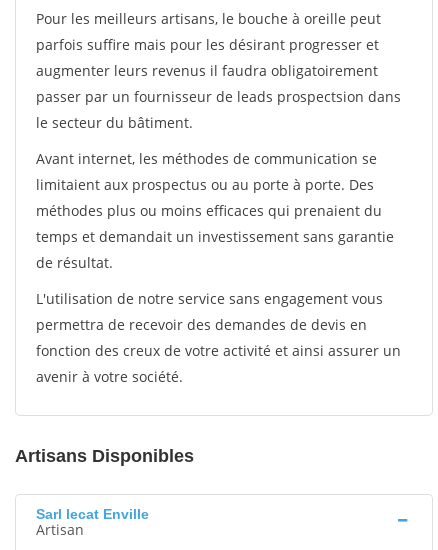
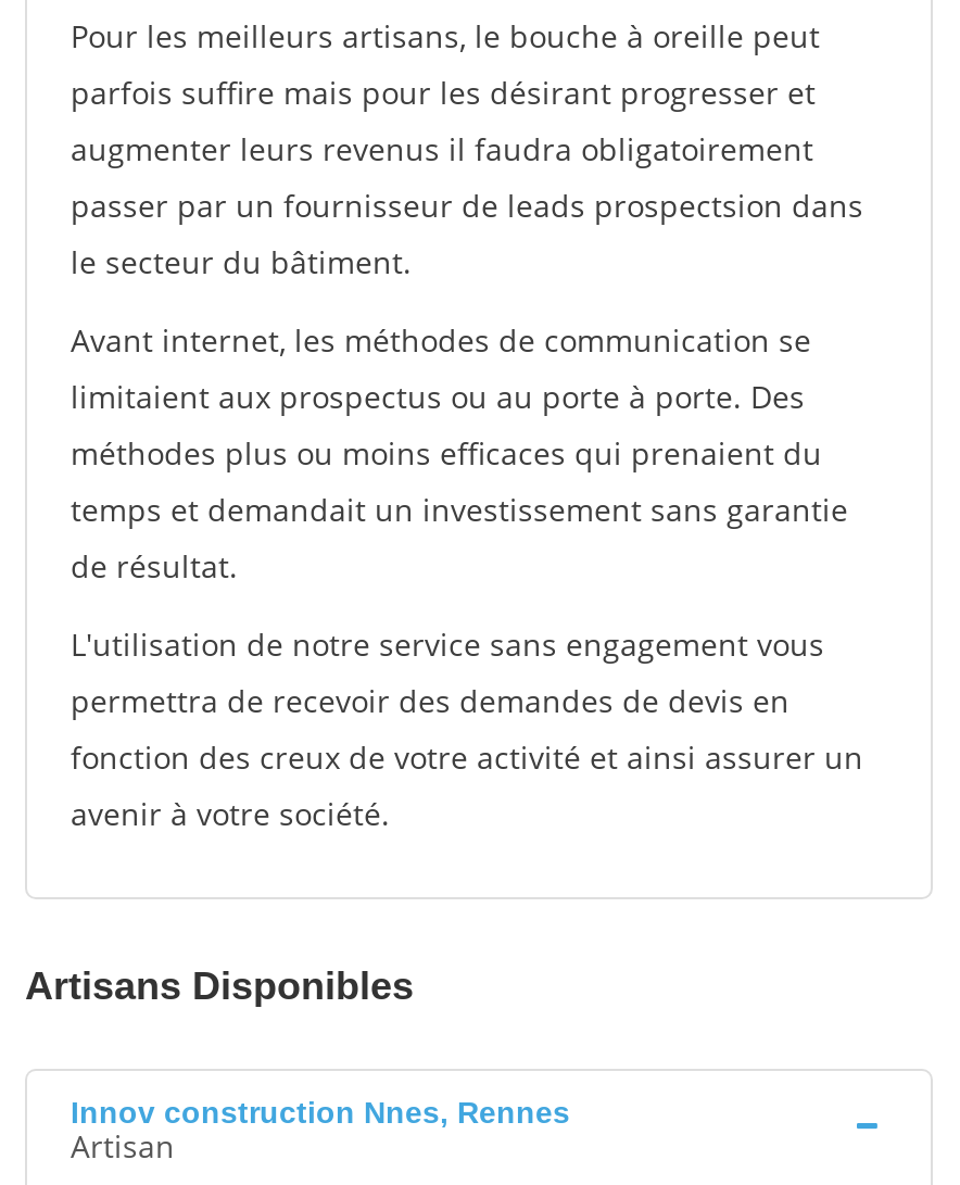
- Sarl lecat Enville
+ Innov construction Nnes, Rennes
